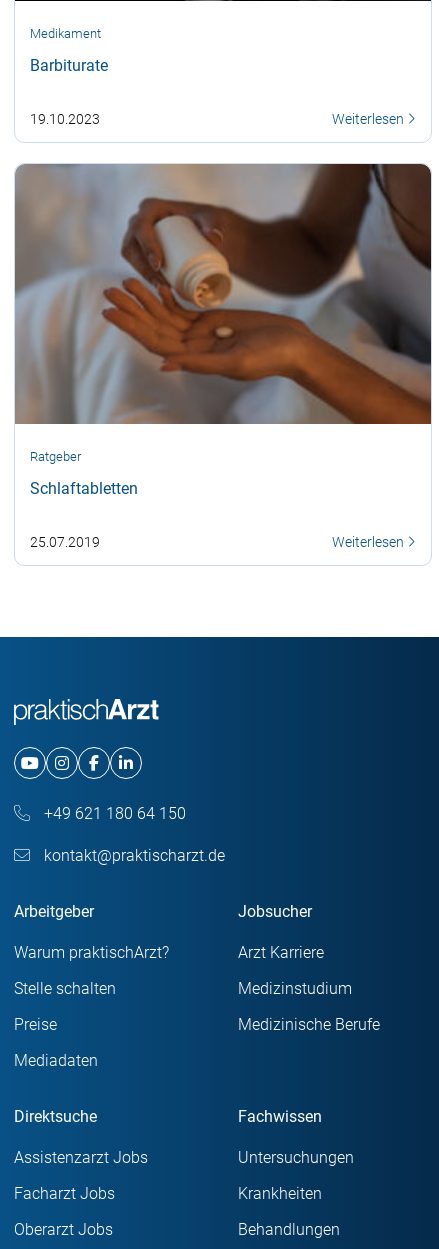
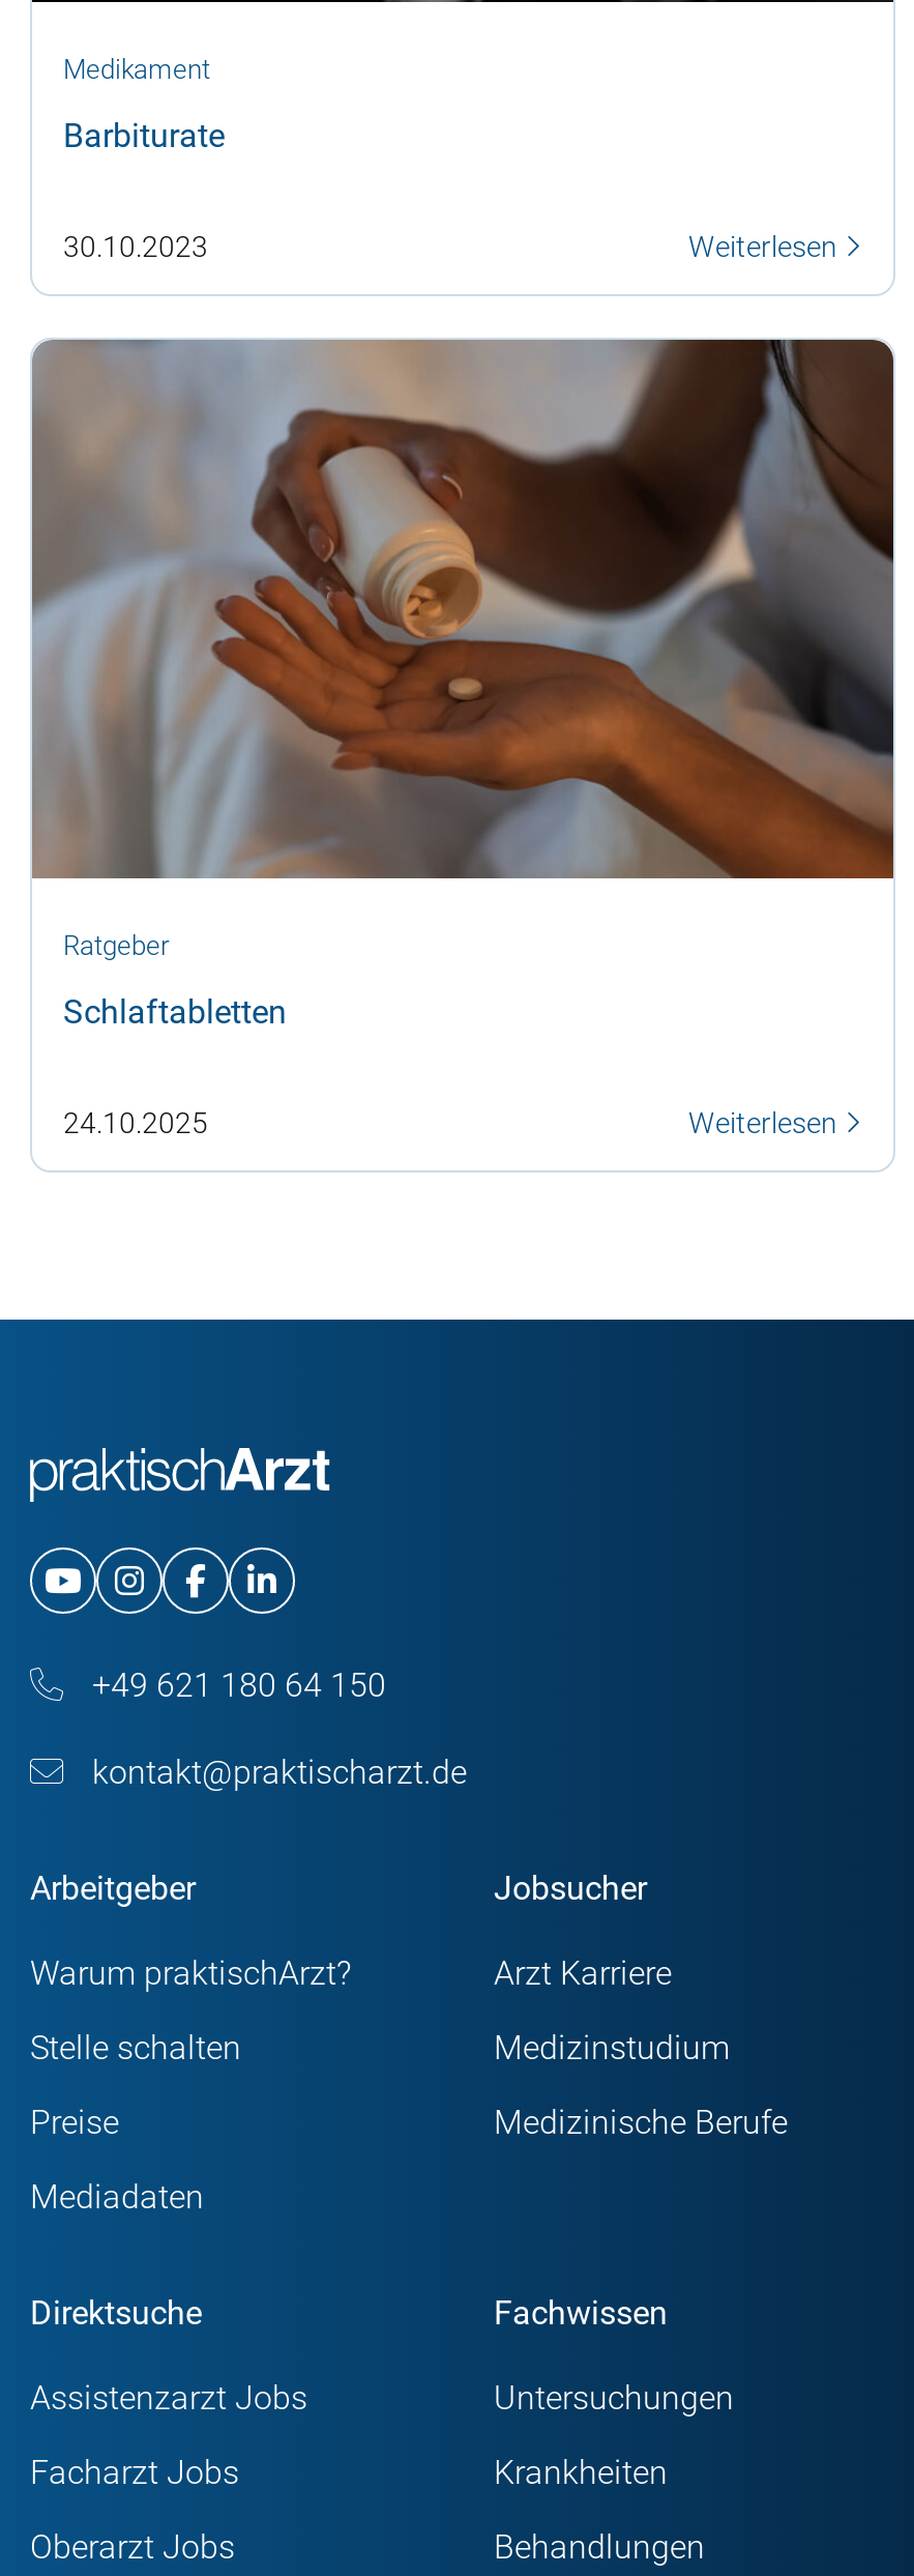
- 19.10.2023
+ 30.10.2023

- 25.07.2019
+ 24.10.2025
